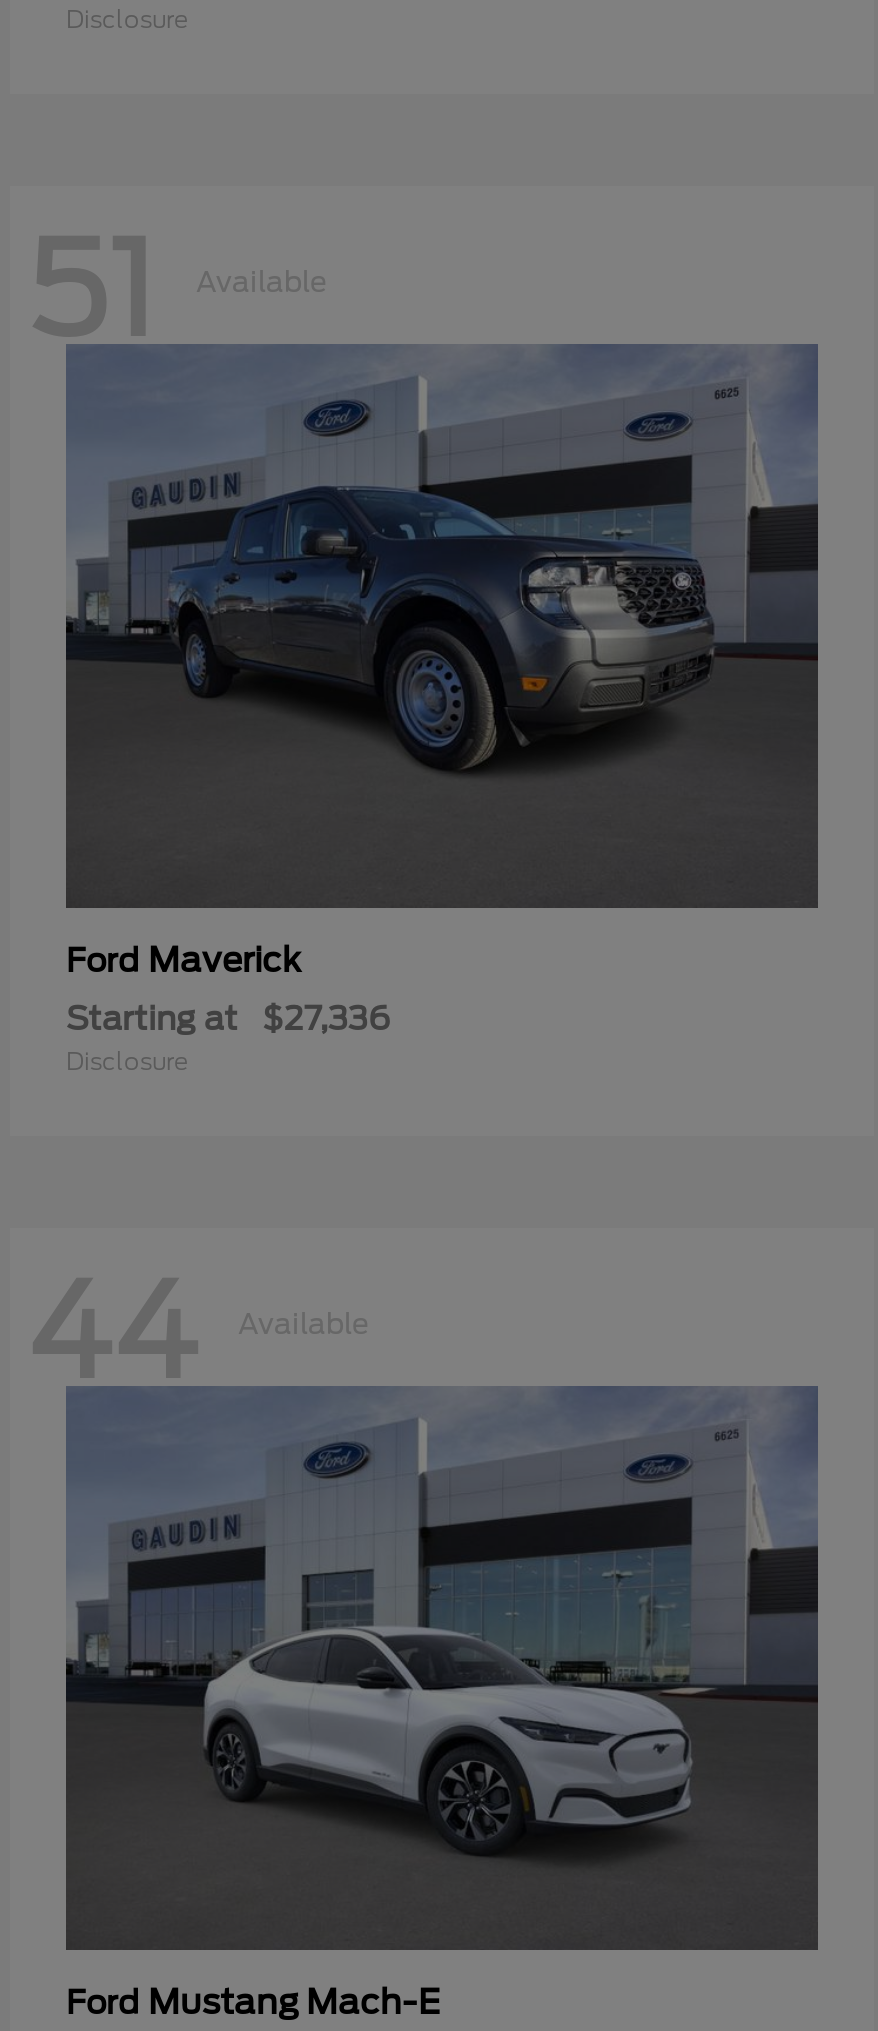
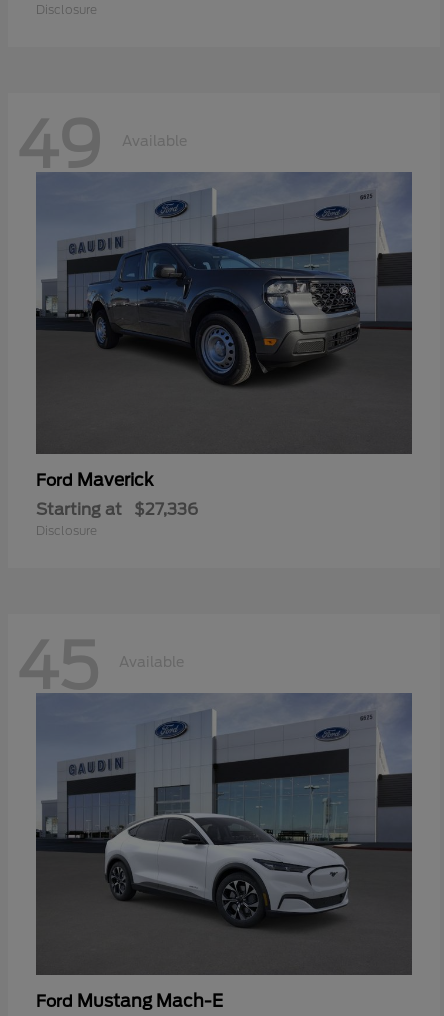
- 51
+ 49

- 44
+ 45
